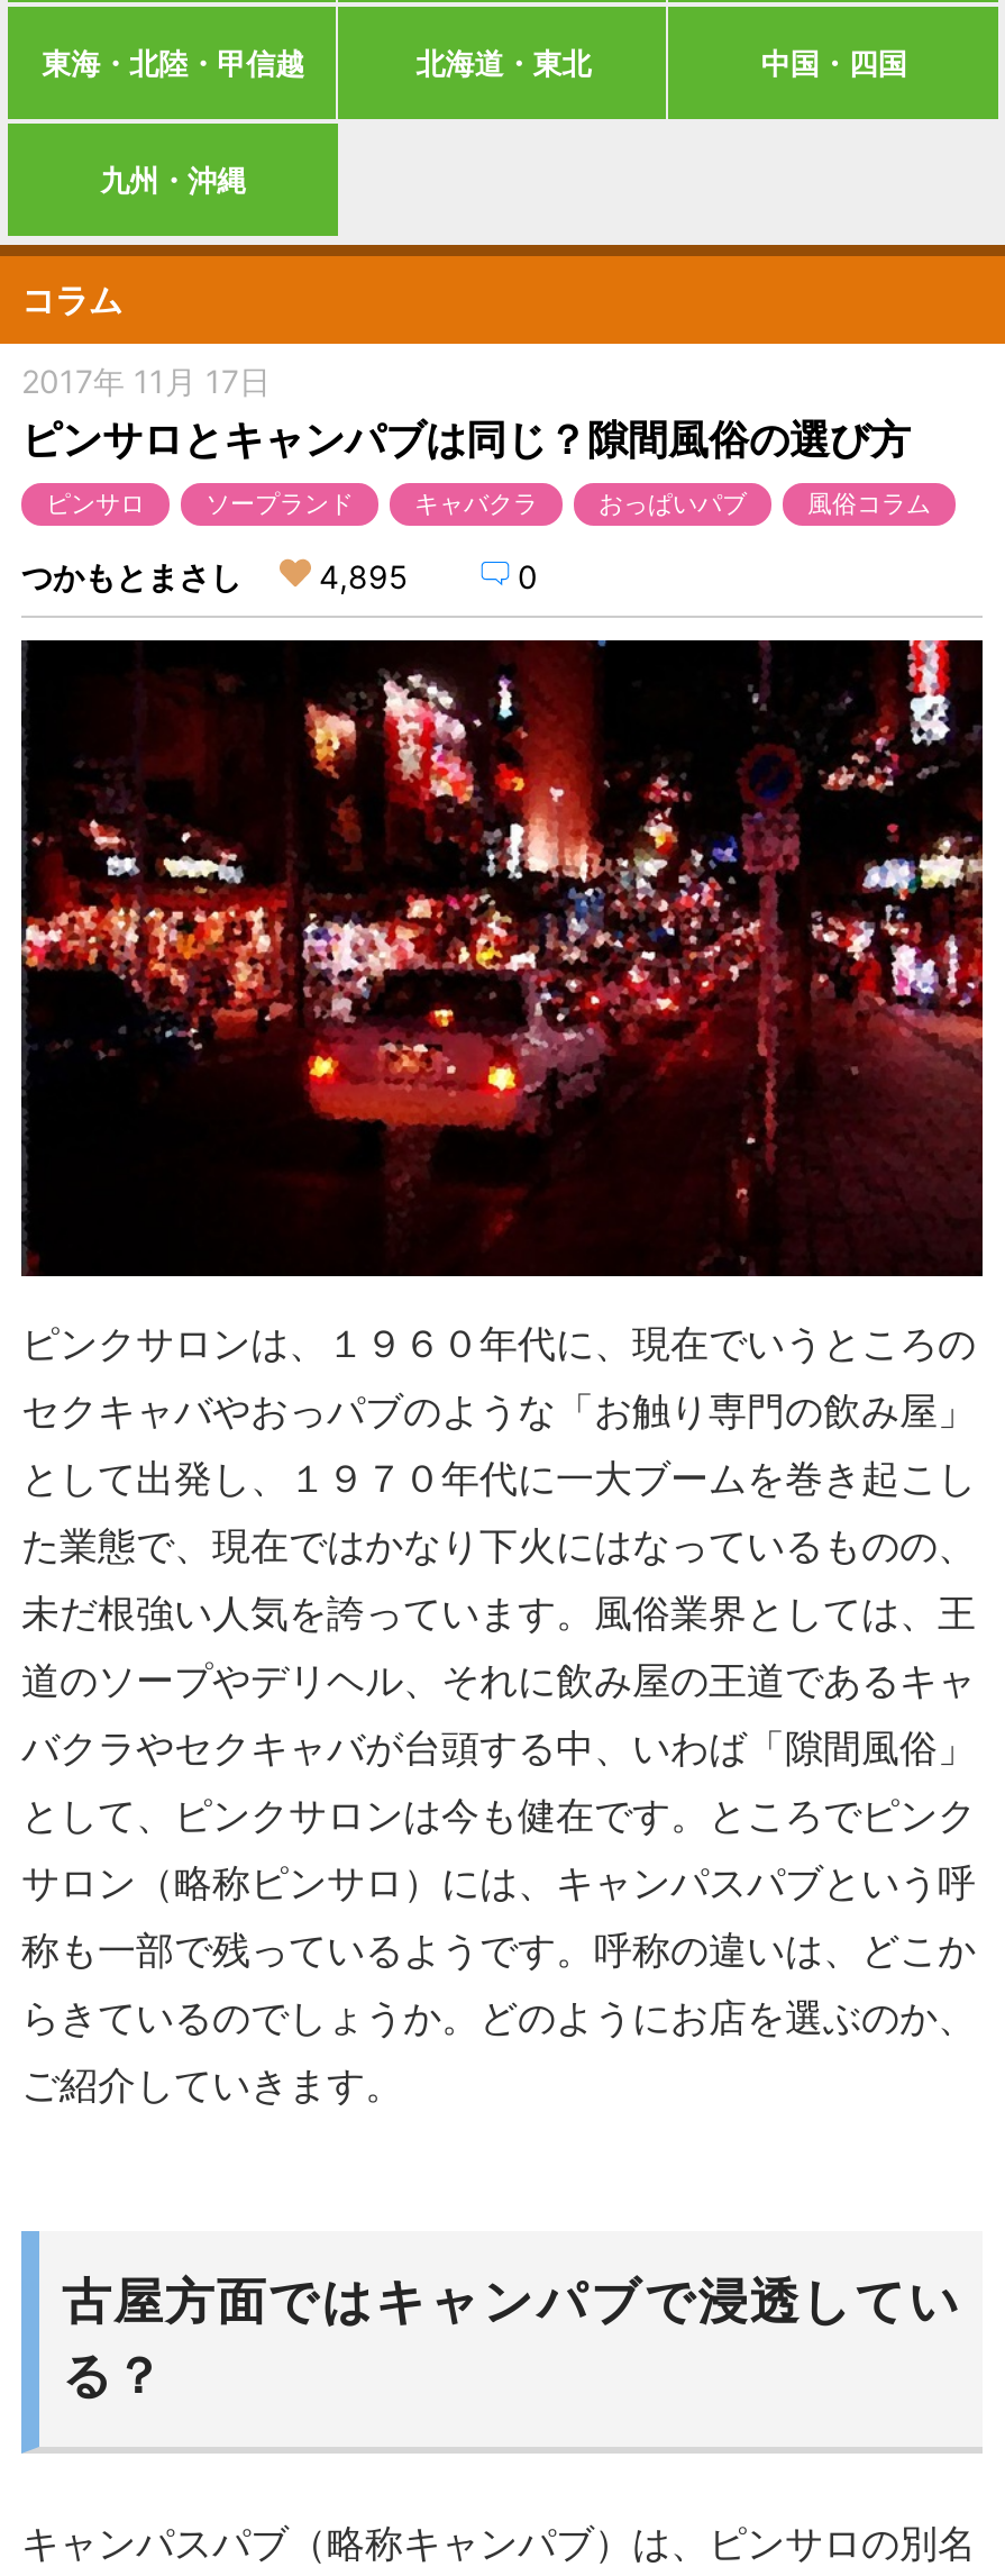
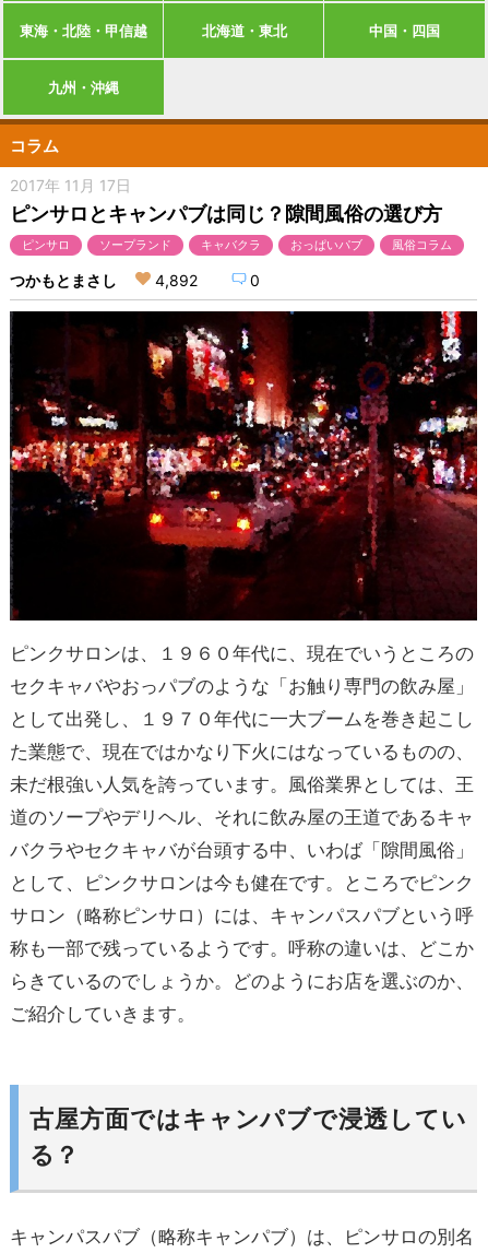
- つかもとまさし 4,895
+ つかもとまさし 4,892
